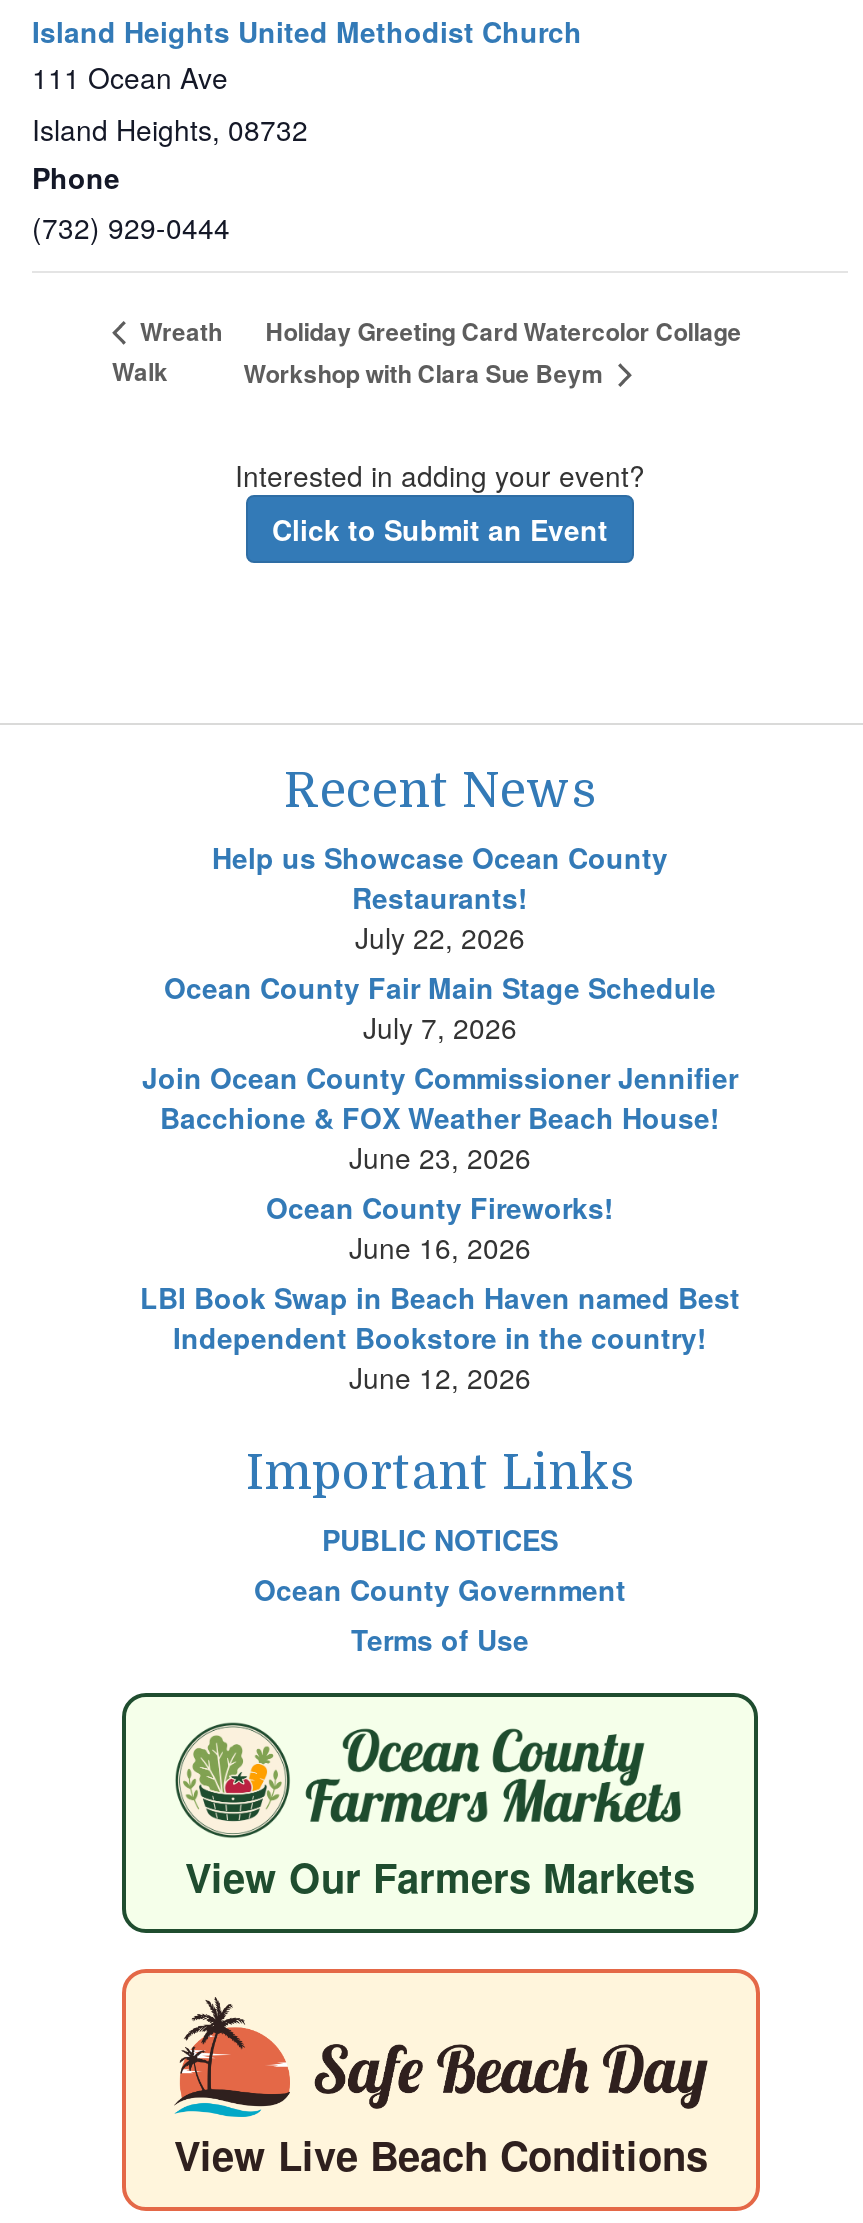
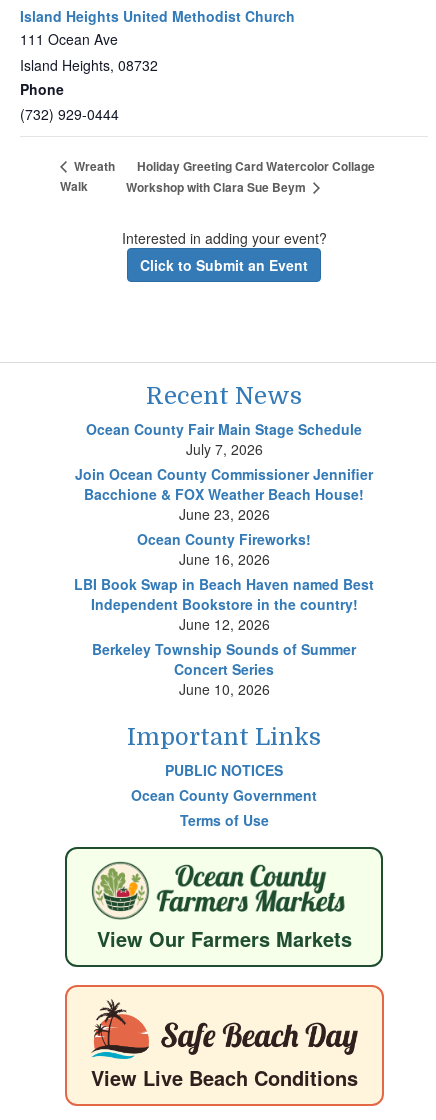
- Help us Showcase Ocean County
- Restaurants!
- July 22, 2026

moved up: Ocean County Fair Main Stage Schedule | July 7, 2026 | Join Ocean County Commissioner Jennifier | ... | Independent Bookstore in the country! | June 12, 2026

+ Berkeley Township Sounds of Summer
+ Concert Series
+ June 10, 2026
